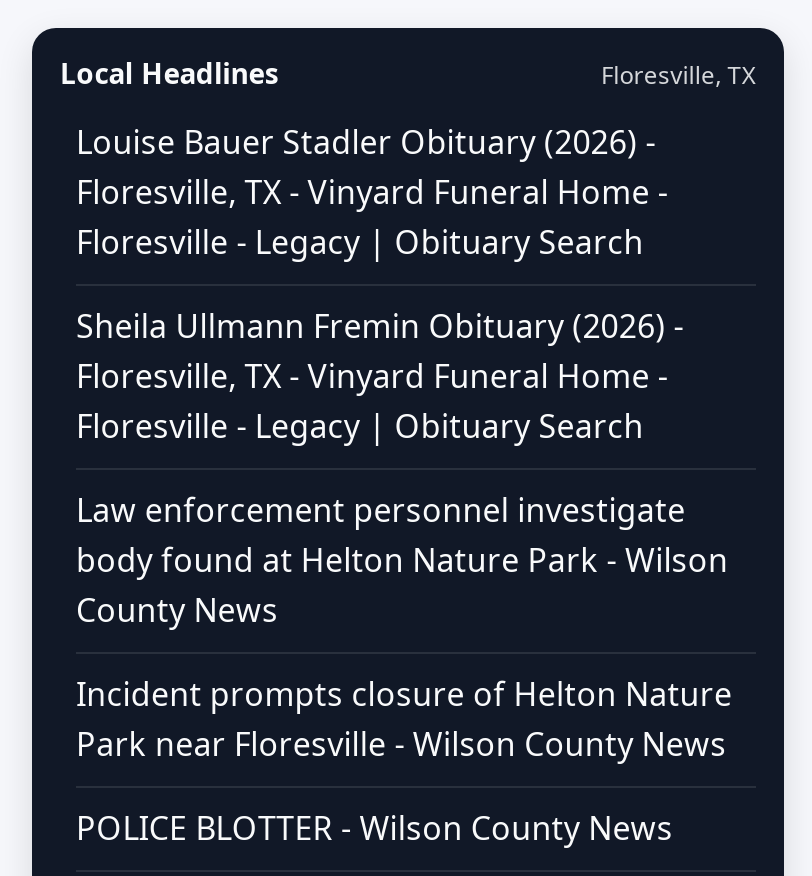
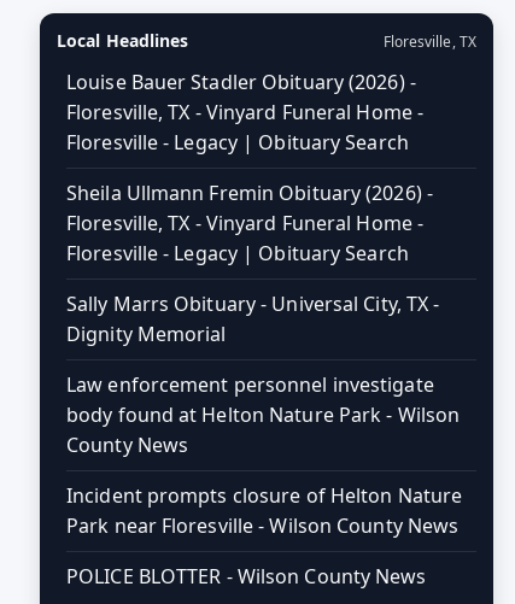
+ Sally Marrs Obituary - Universal City, TX -
+ Dignity Memorial
